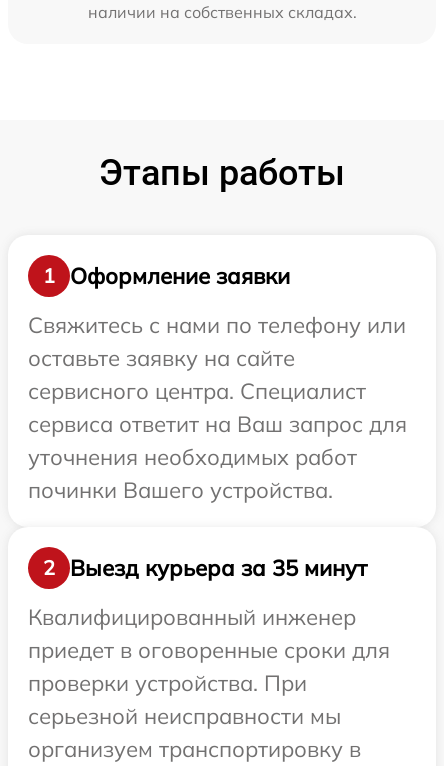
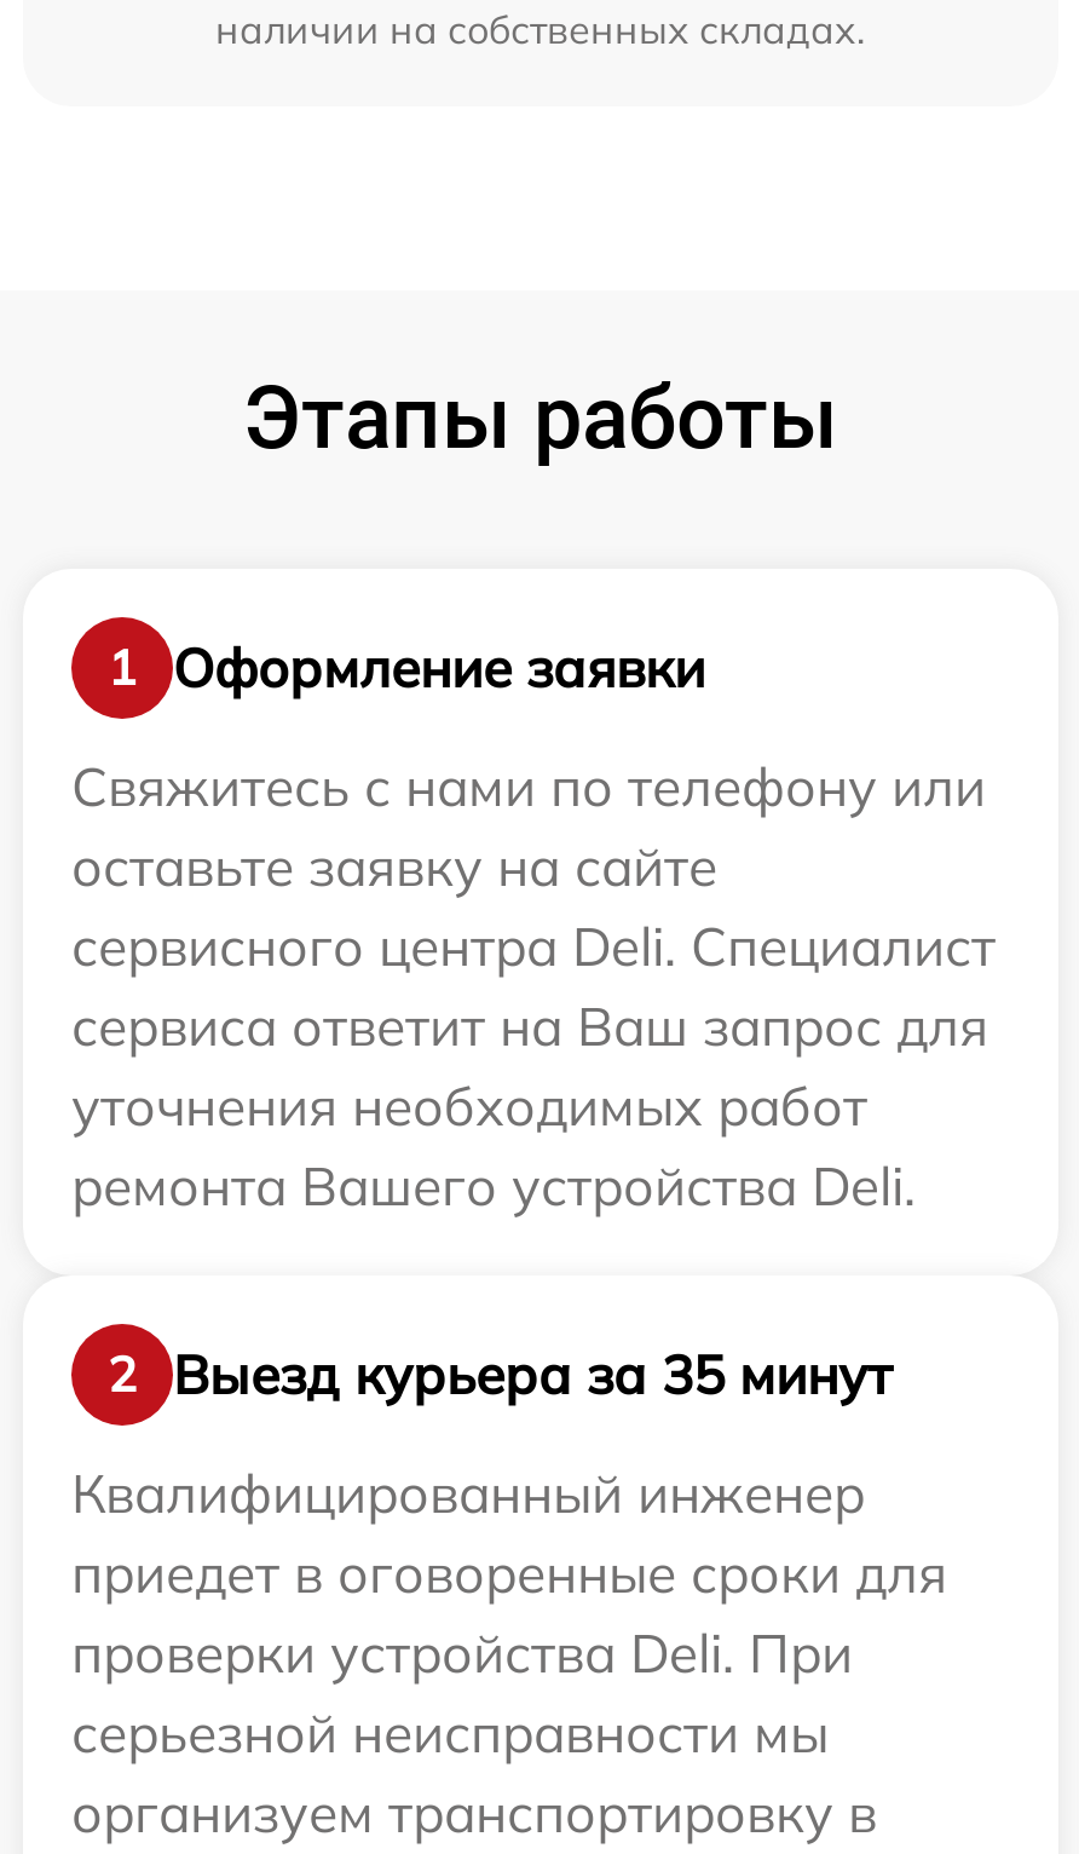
- сервисного центра. Специалист
+ сервисного центра Deli. Специалист

- починки Вашего устройства.
+ ремонта Вашего устройства Deli.

- проверки устройства. При
+ проверки устройства Deli. При
